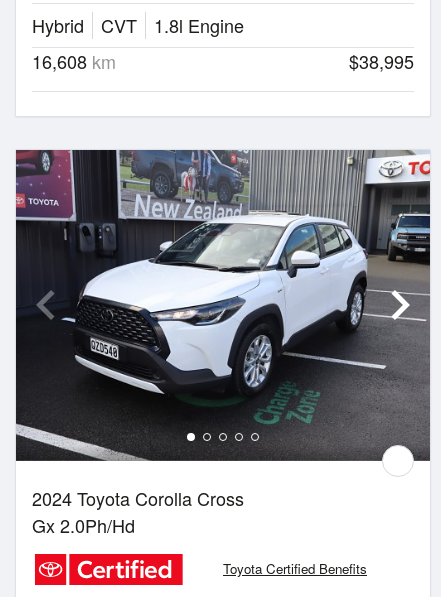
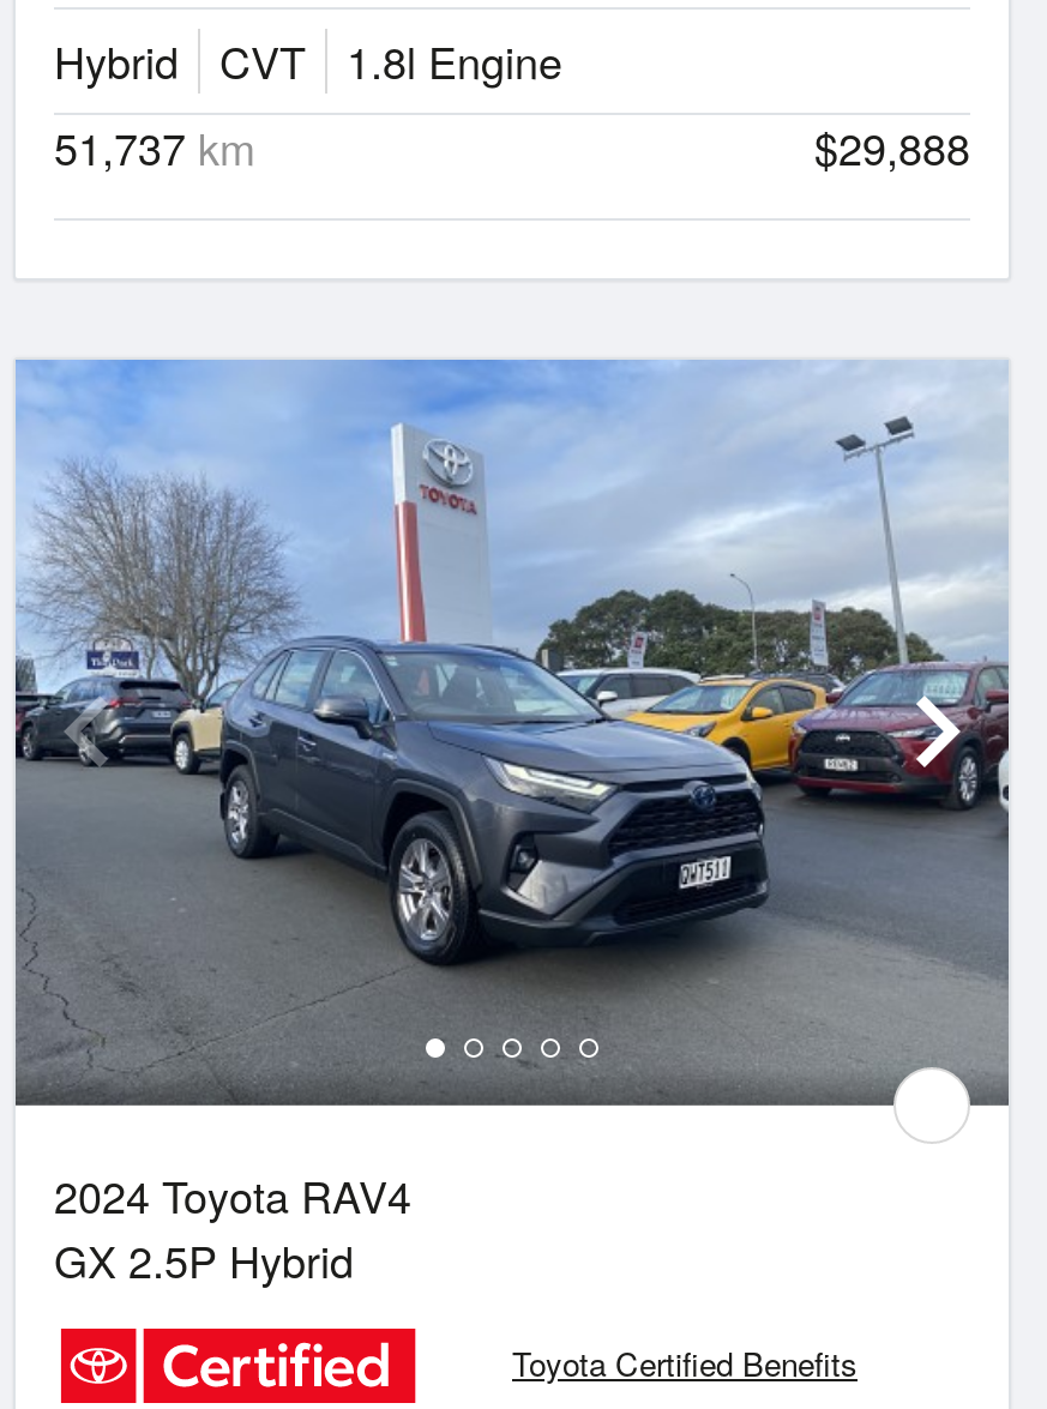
- 16,608 km
- $38,995
+ 51,737 km
+ $29,888

- [image]
- 2024 Toyota Corolla Cross
- Gx 2.0Ph/Hd
+ [image]
+ 2024 Toyota RAV4
+ GX 2.5P Hybrid
